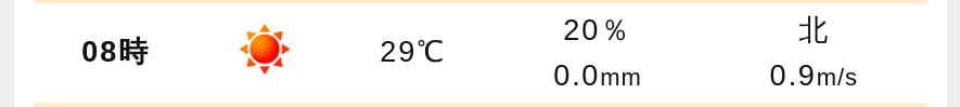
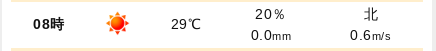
- 0.9m/s
+ 0.6m/s
